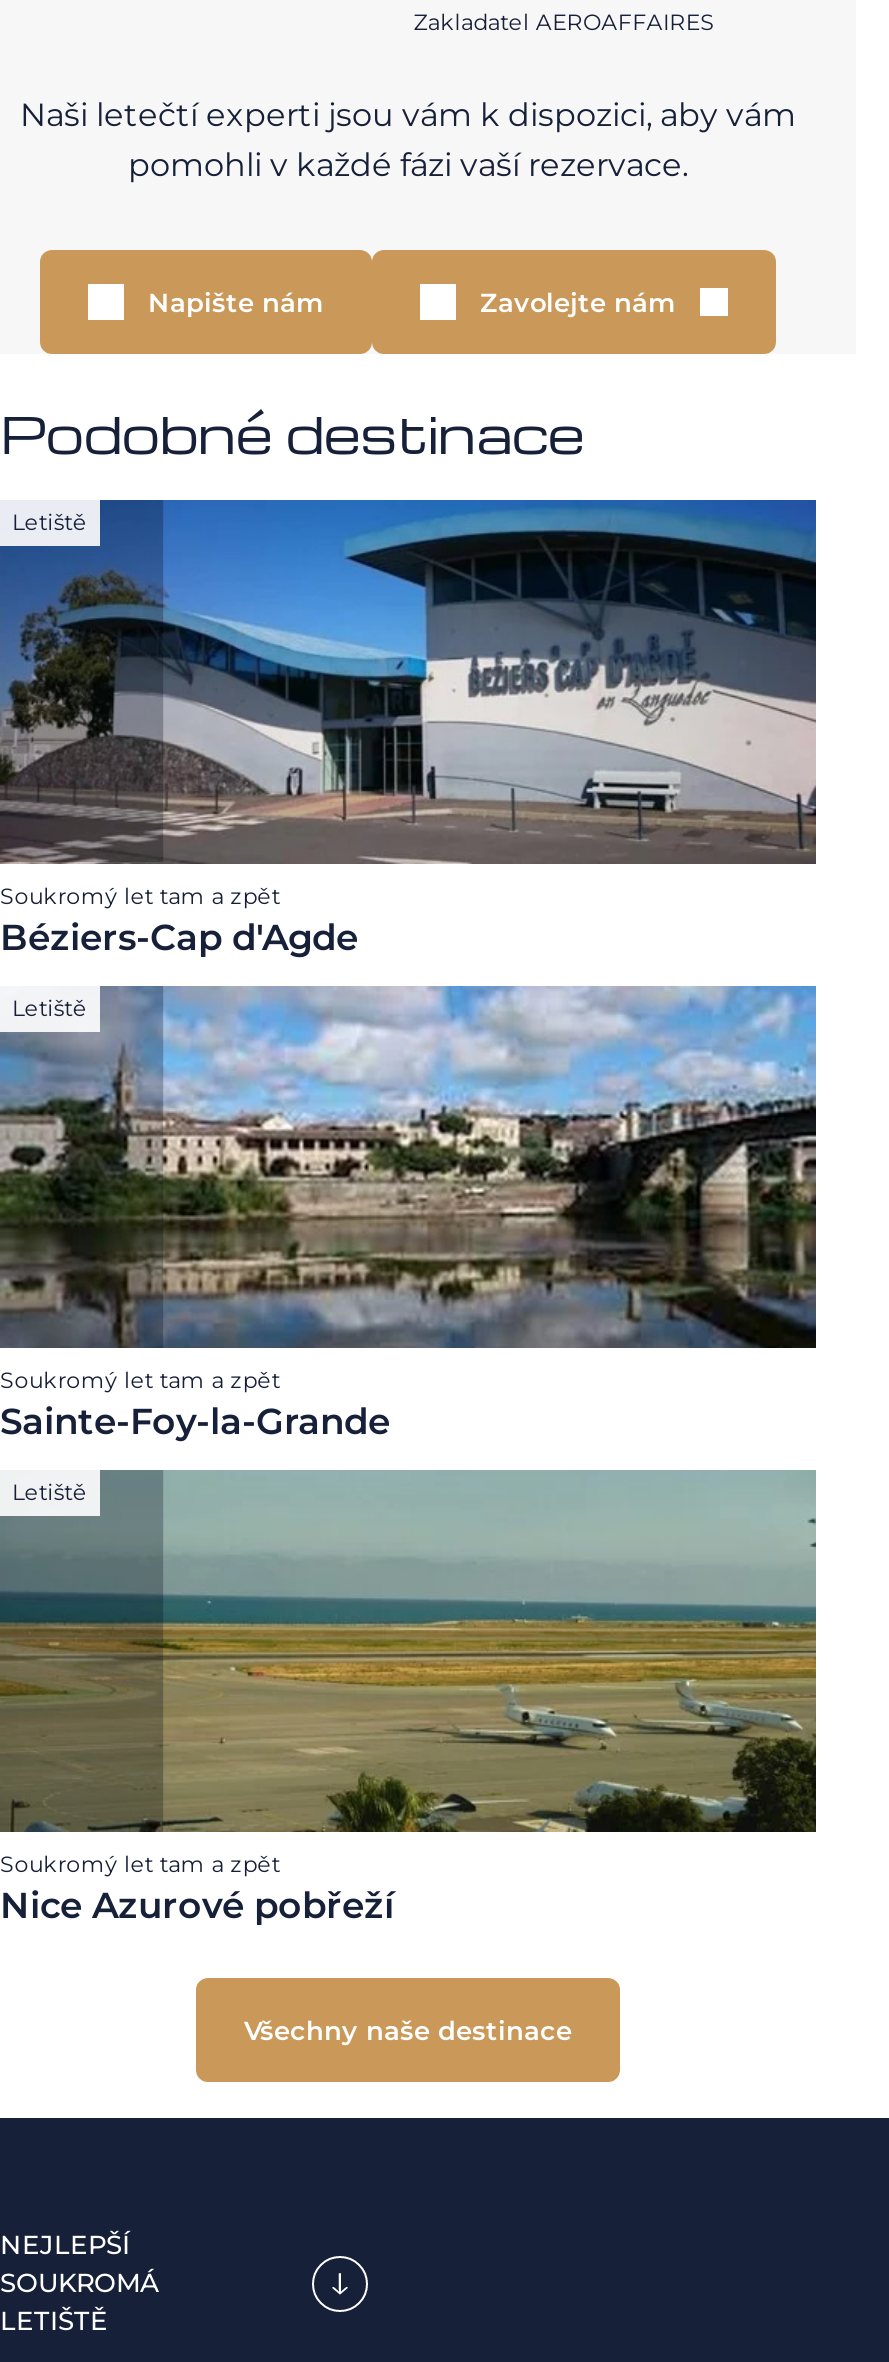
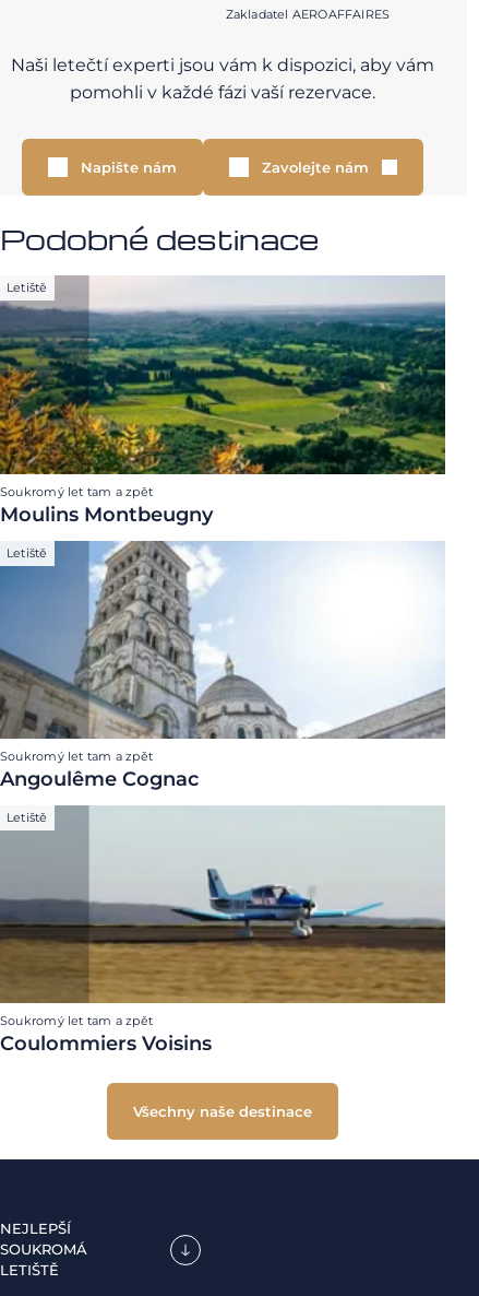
- [image]
- Béziers-Cap d'Agde
+ [image]
+ Moulins Montbeugny

- [image]
- Sainte-Foy-la-Grande
+ [image]
+ Angoulême Cognac

- [image]
- Nice Azurové pobřeží
+ [image]
+ Coulommiers Voisins
